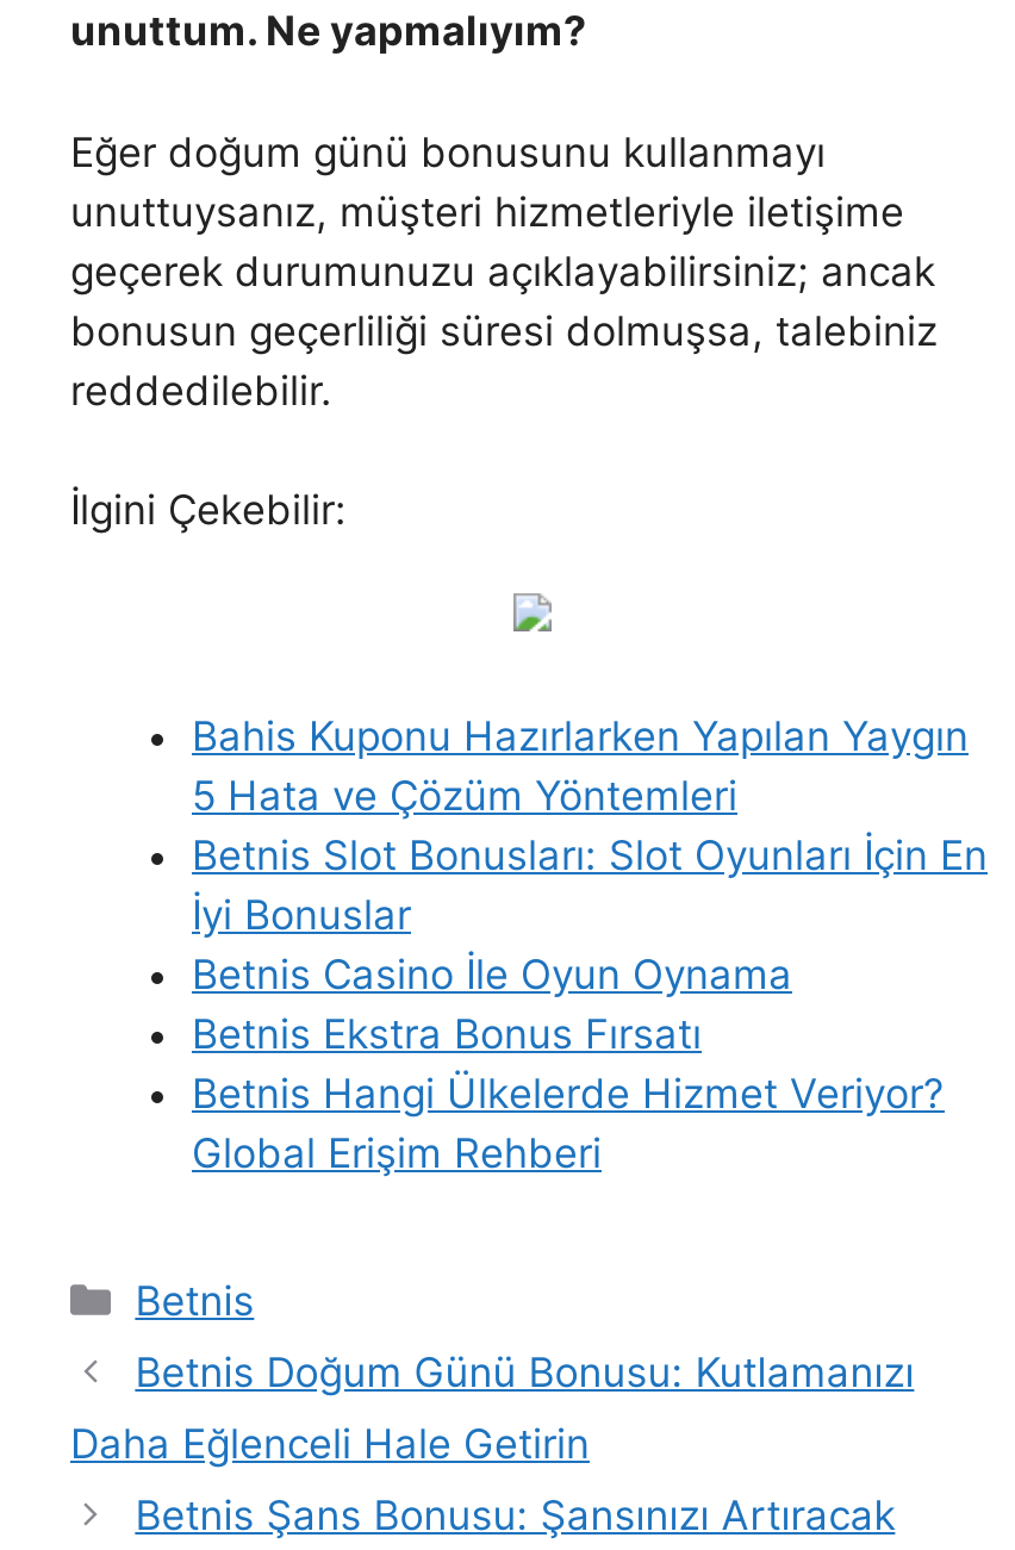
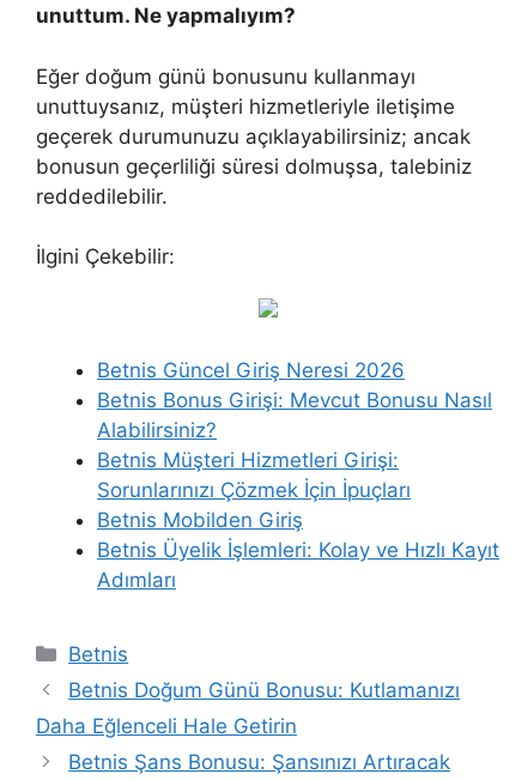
- Bahis Kuponu Hazırlarken Yapılan Yaygın
- 5 Hata ve Çözüm Yöntemleri
- Betnis Slot Bonusları: Slot Oyunları İçin En
- İyi Bonuslar
- Betnis Casino İle Oyun Oynama
- Betnis Ekstra Bonus Fırsatı
- Betnis Hangi Ülkelerde Hizmet Veriyor?
- Global Erişim Rehberi
+ Betnis Güncel Giriş Neresi 2026
+ Betnis Bonus Girişi: Mevcut Bonusu Nasıl
+ Alabilirsiniz?
+ Betnis Müşteri Hizmetleri Girişi:
+ Sorunlarınızı Çözmek İçin İpuçları
+ Betnis Mobilden Giriş
+ Betnis Üyelik İşlemleri: Kolay ve Hızlı Kayıt
+ Adımları
